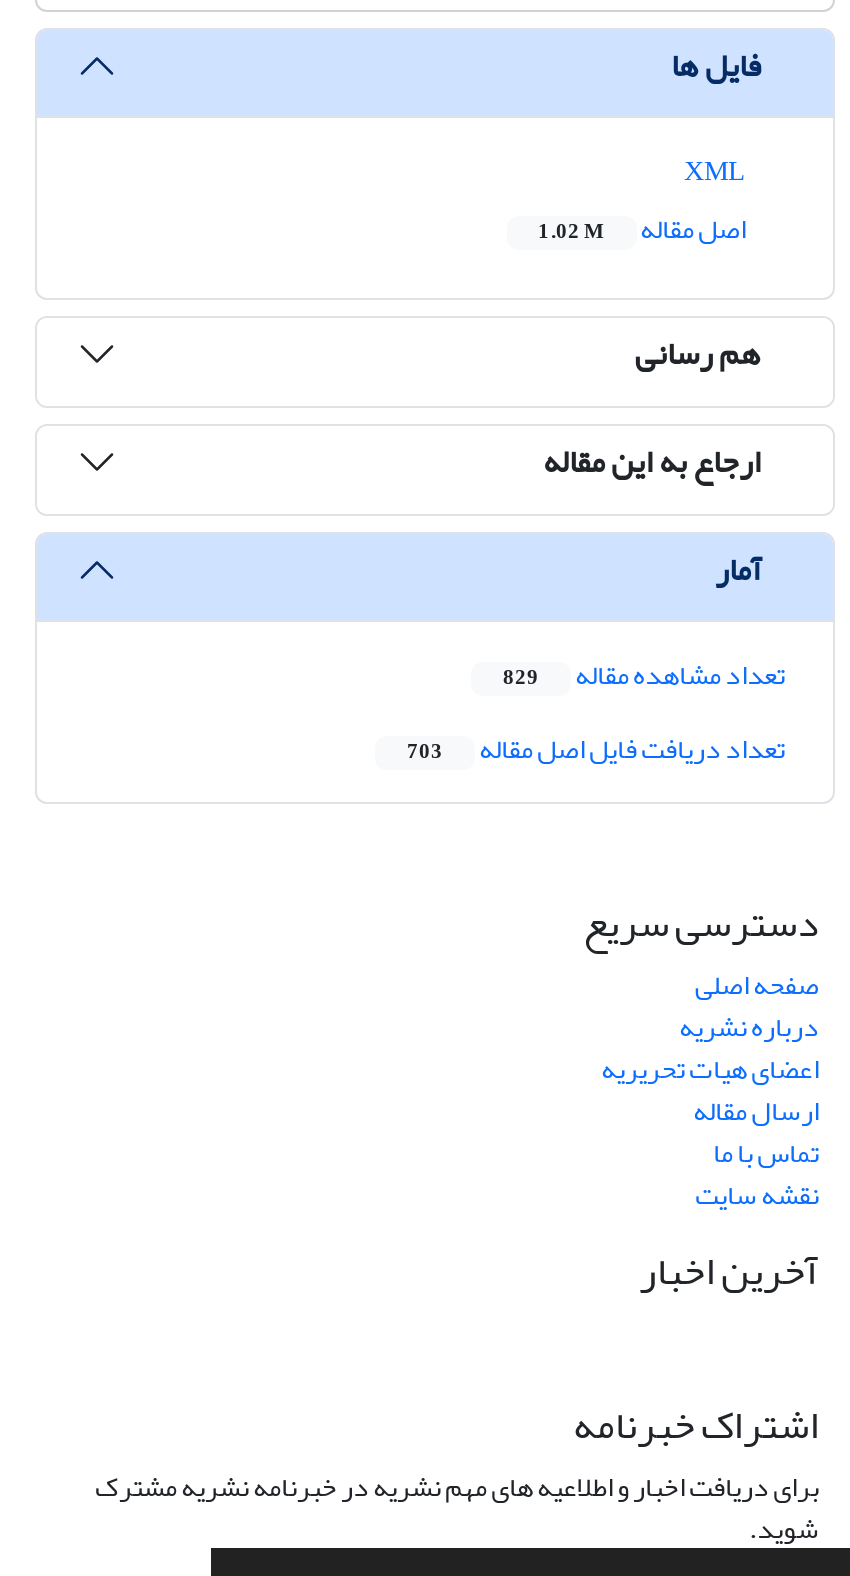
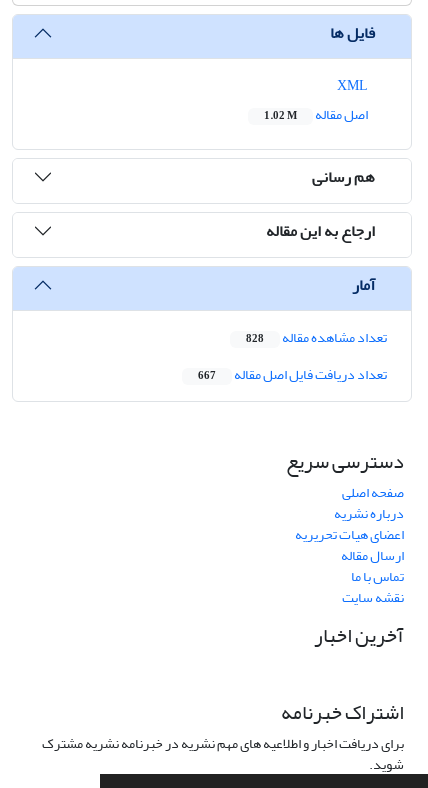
- تعداد مشاهده مقاله 829
+ تعداد مشاهده مقاله 828

- تعداد دریافت فایل اصل مقاله 703
+ تعداد دریافت فایل اصل مقاله 667
